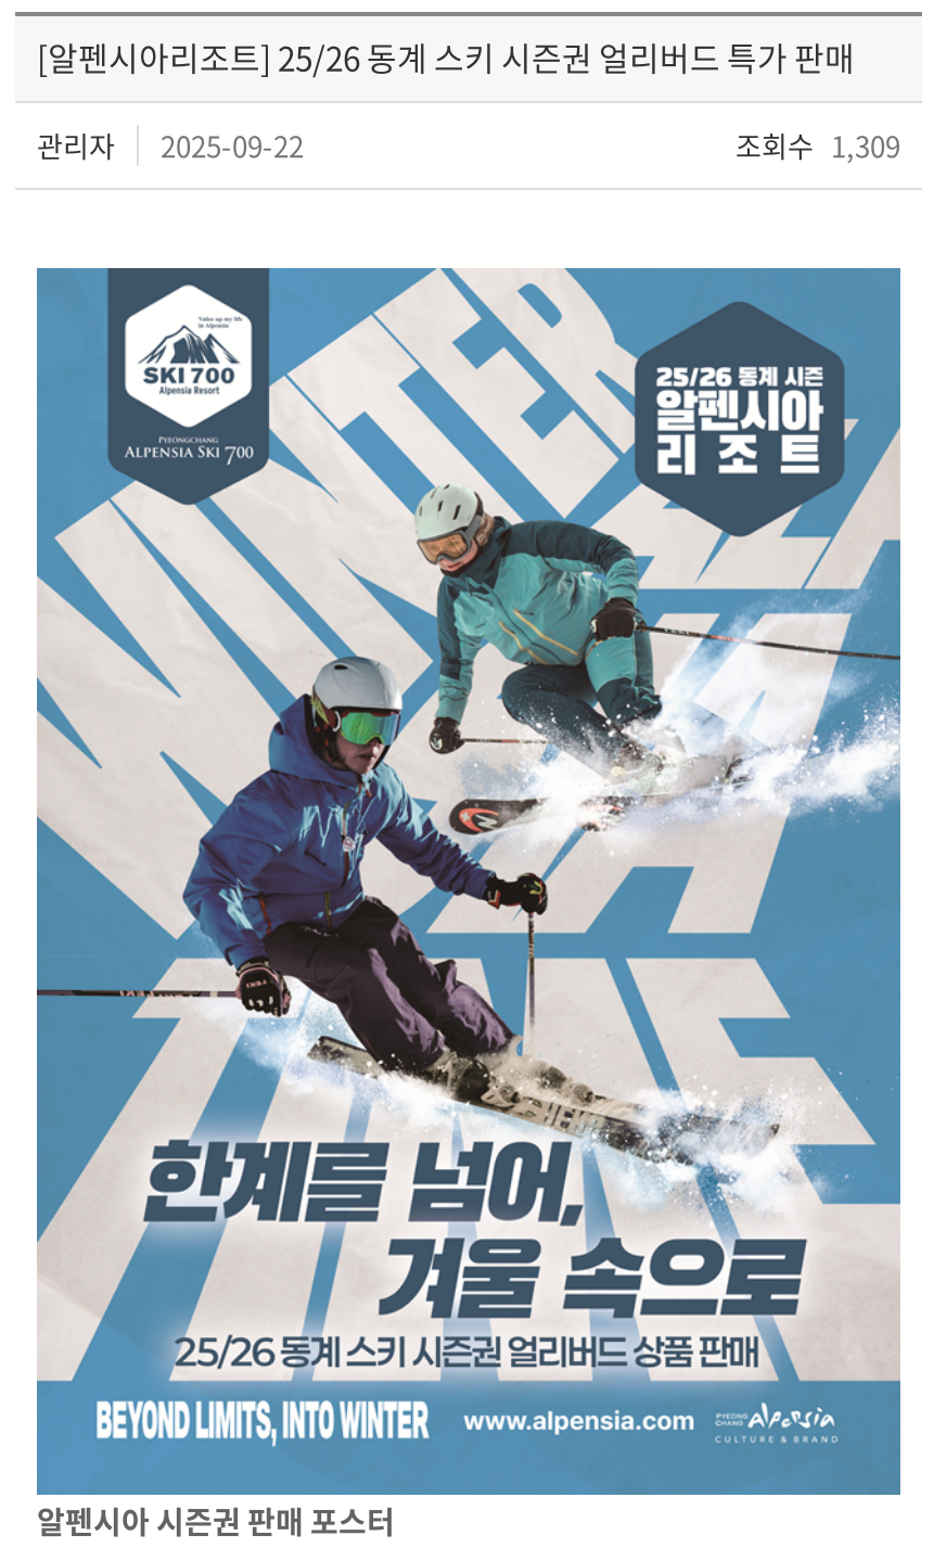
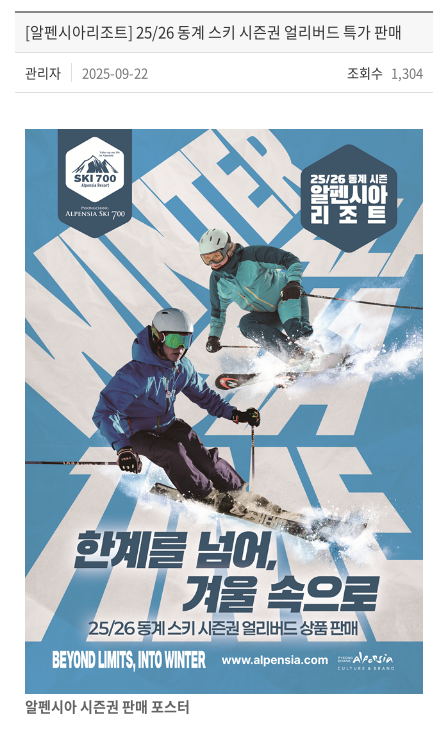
- 조회수 1,309
+ 조회수 1,304
